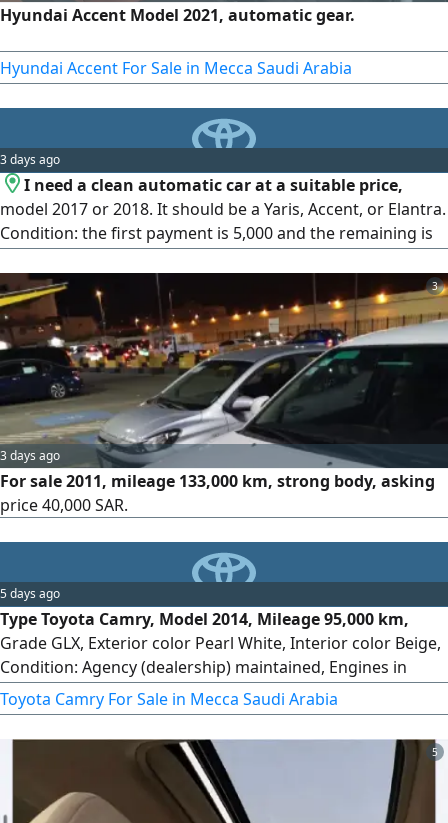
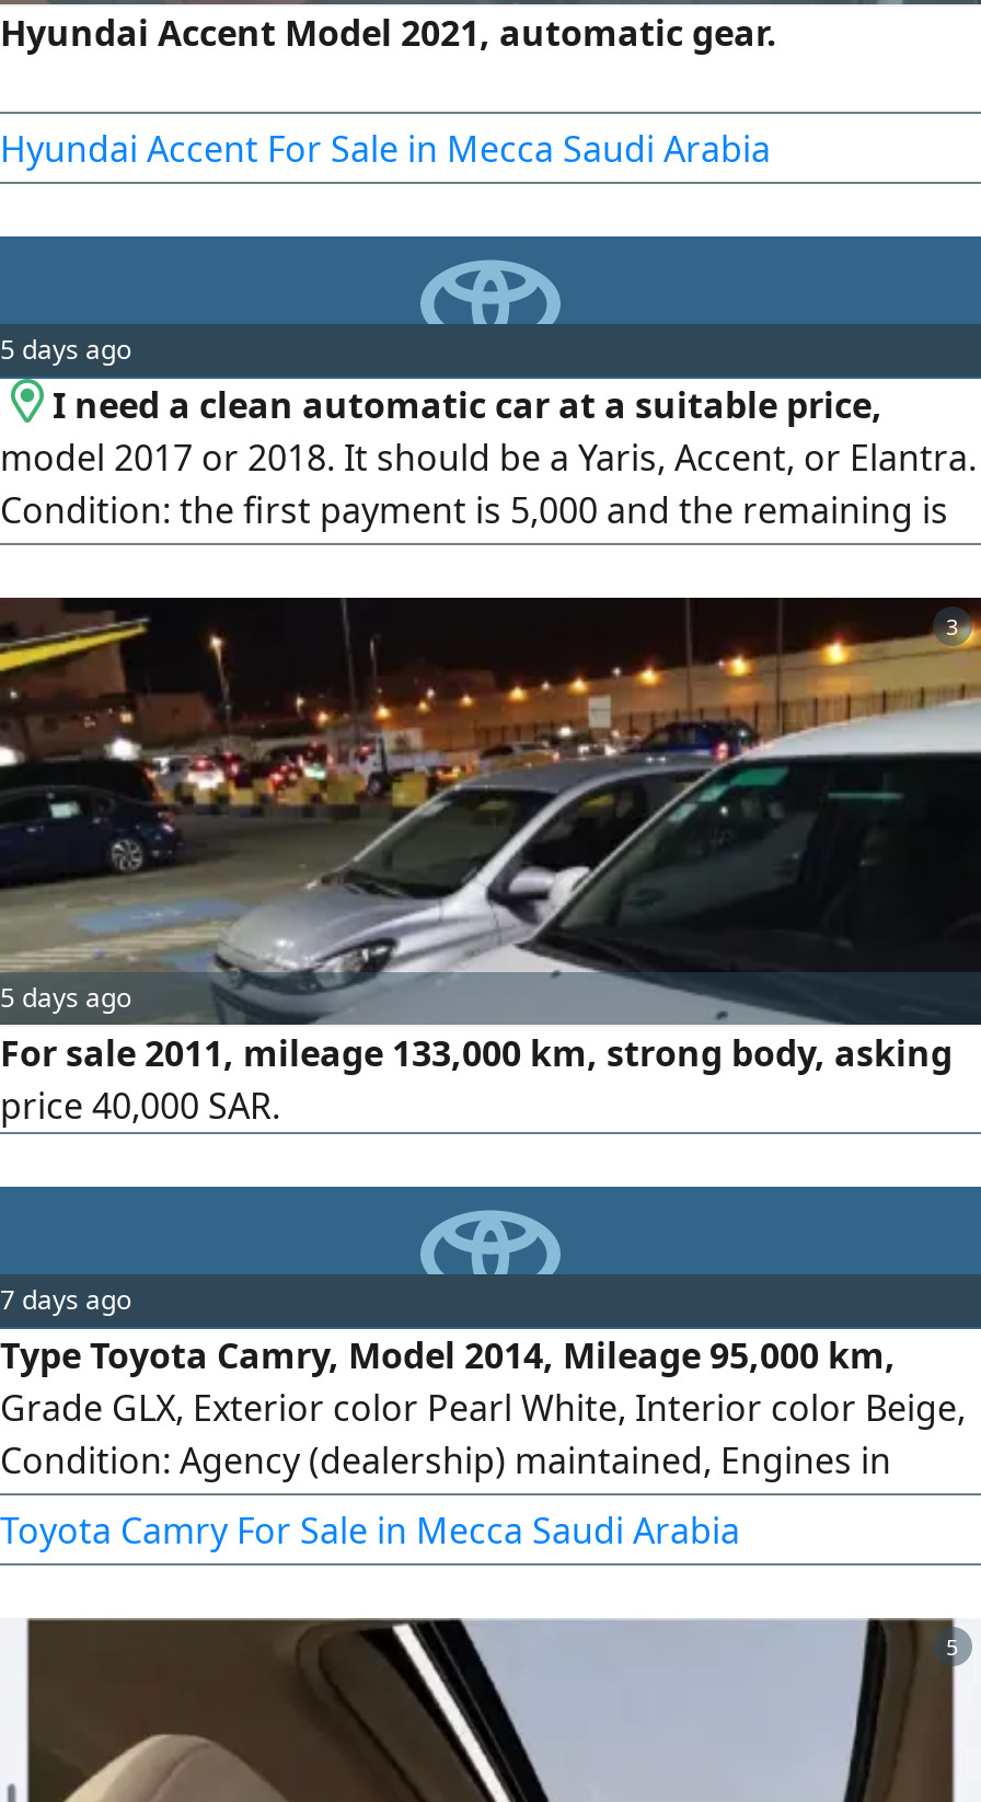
- 3 days ago
+ 5 days ago

- 3 days ago
+ 5 days ago

- 5 days ago
+ 7 days ago
